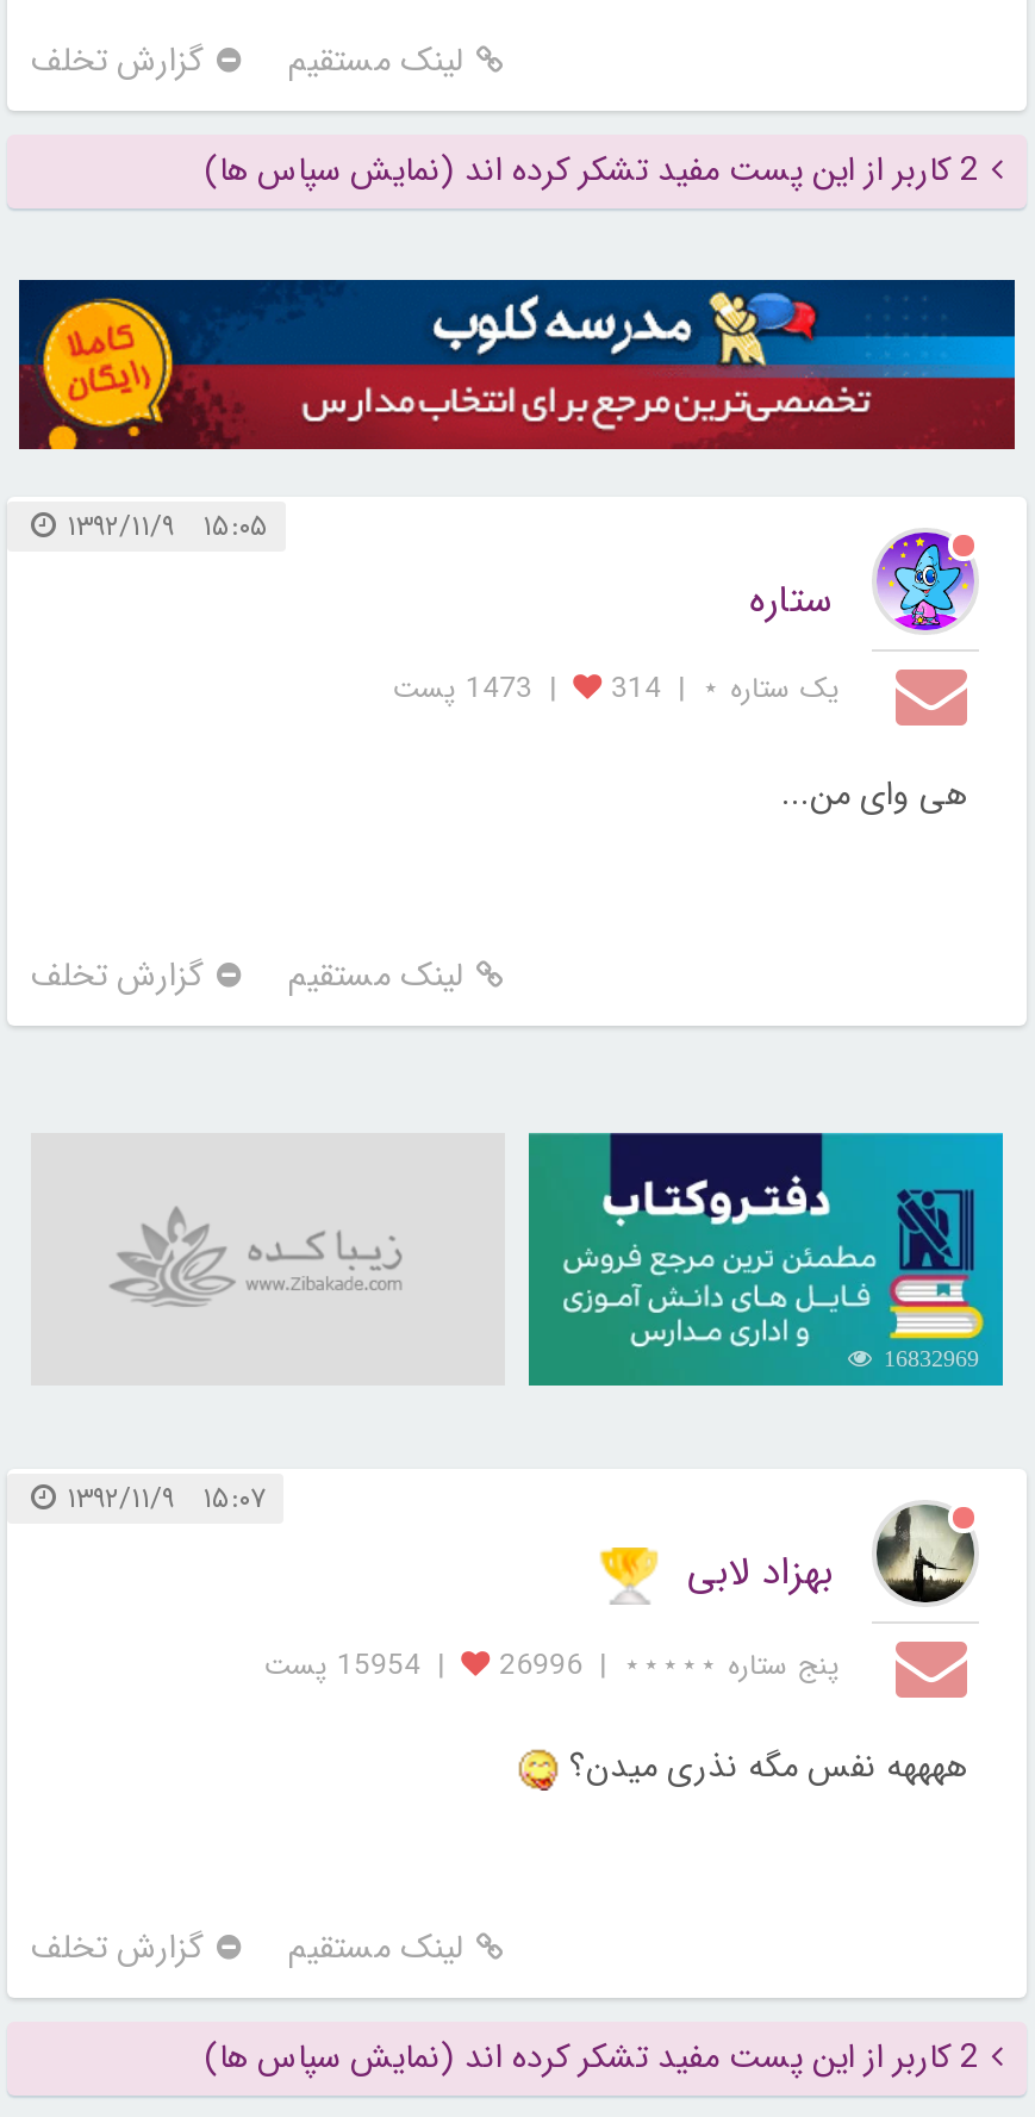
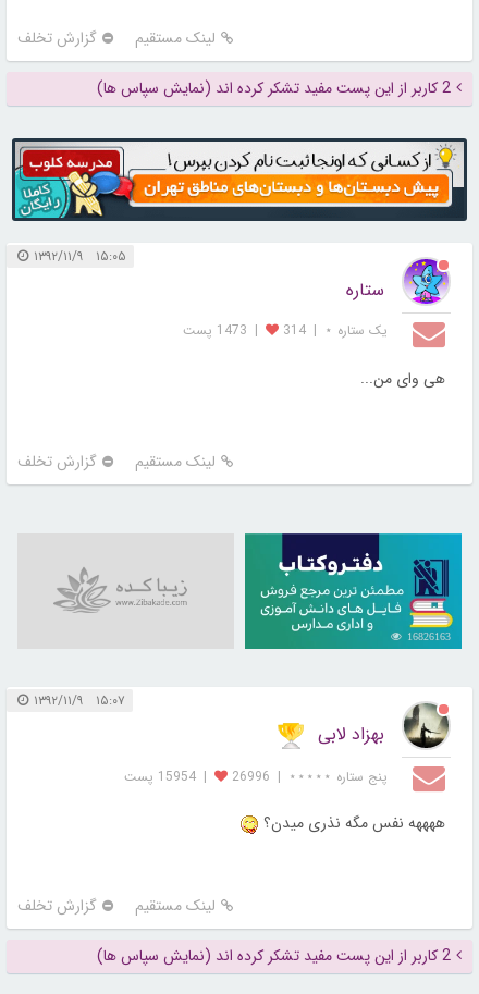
- [image]
+ [image]

- 16832969
+ 16826163
